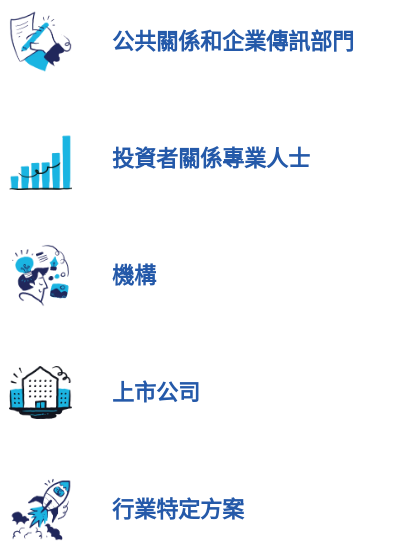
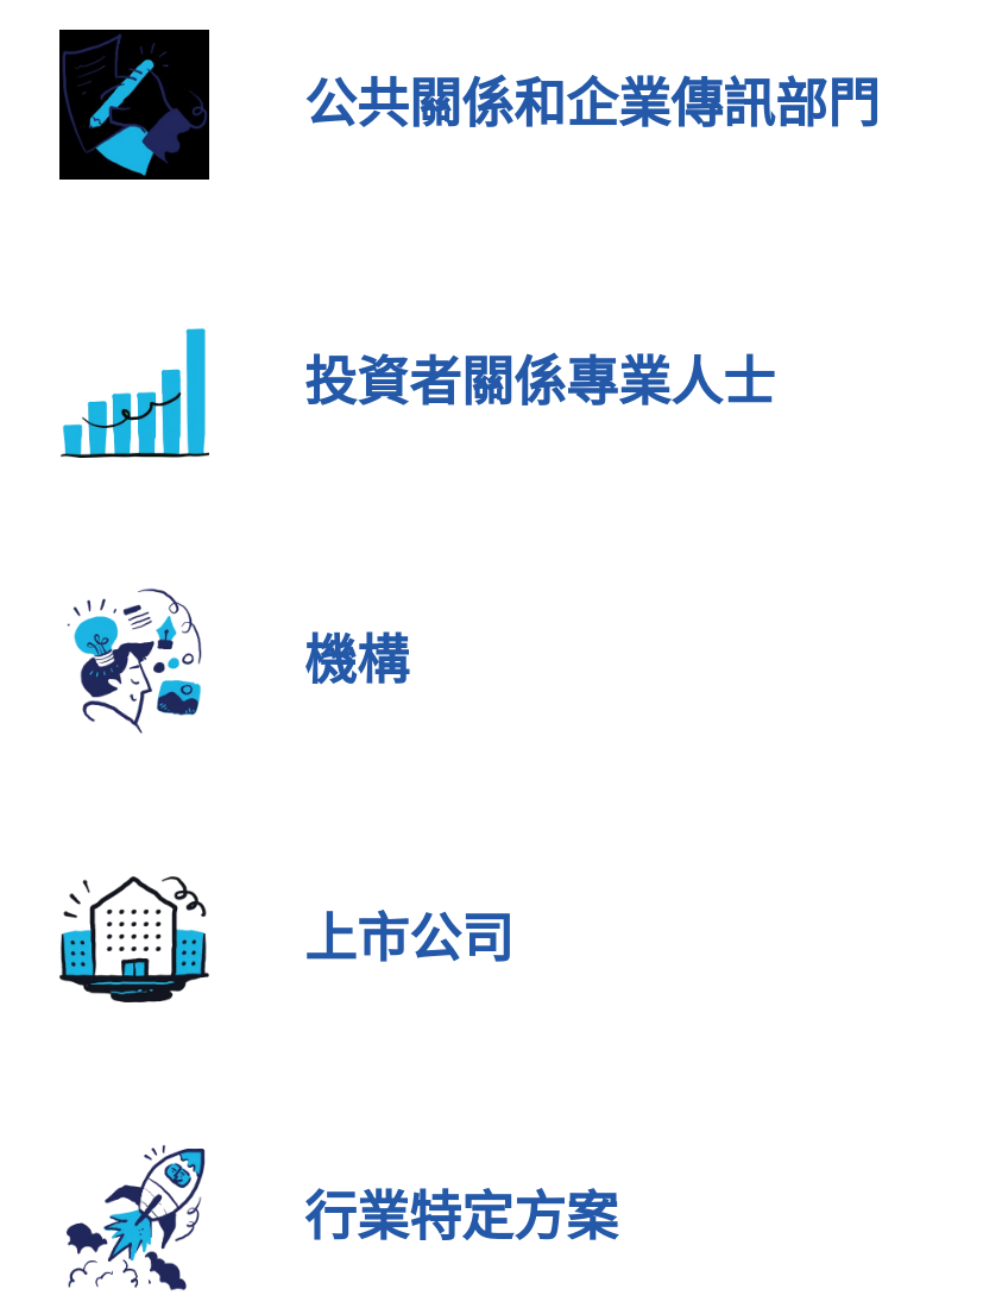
- [image]
+ [image]
